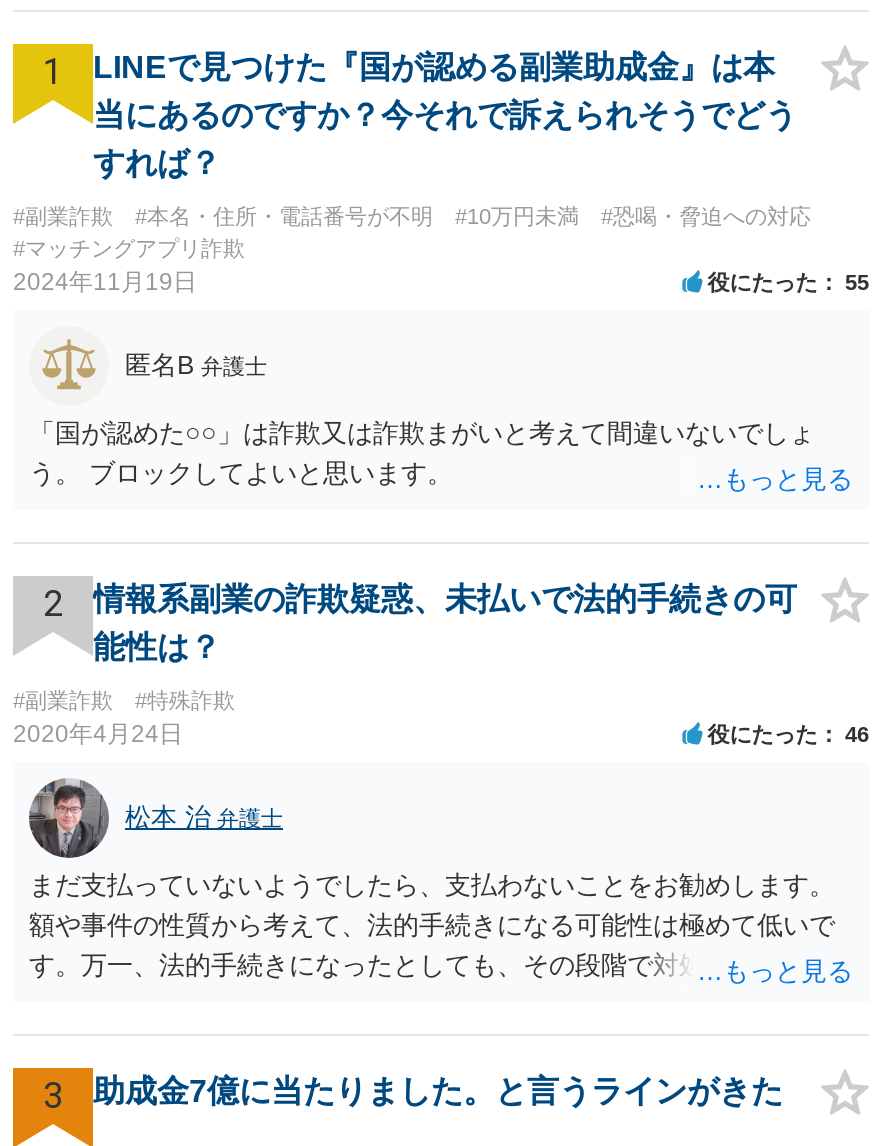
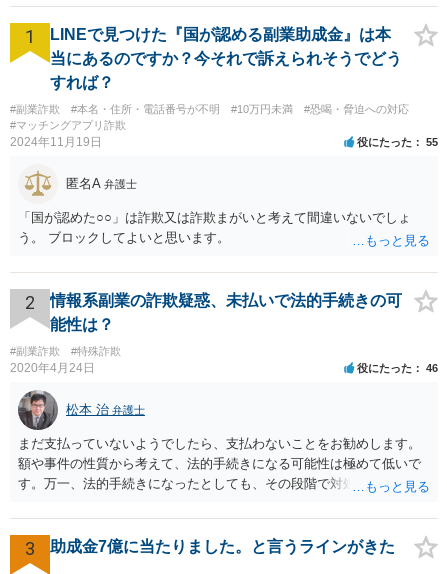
- 匿名B弁護士
+ 匿名A弁護士
